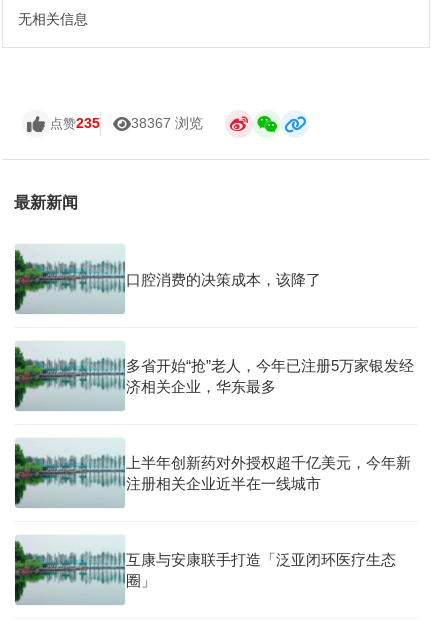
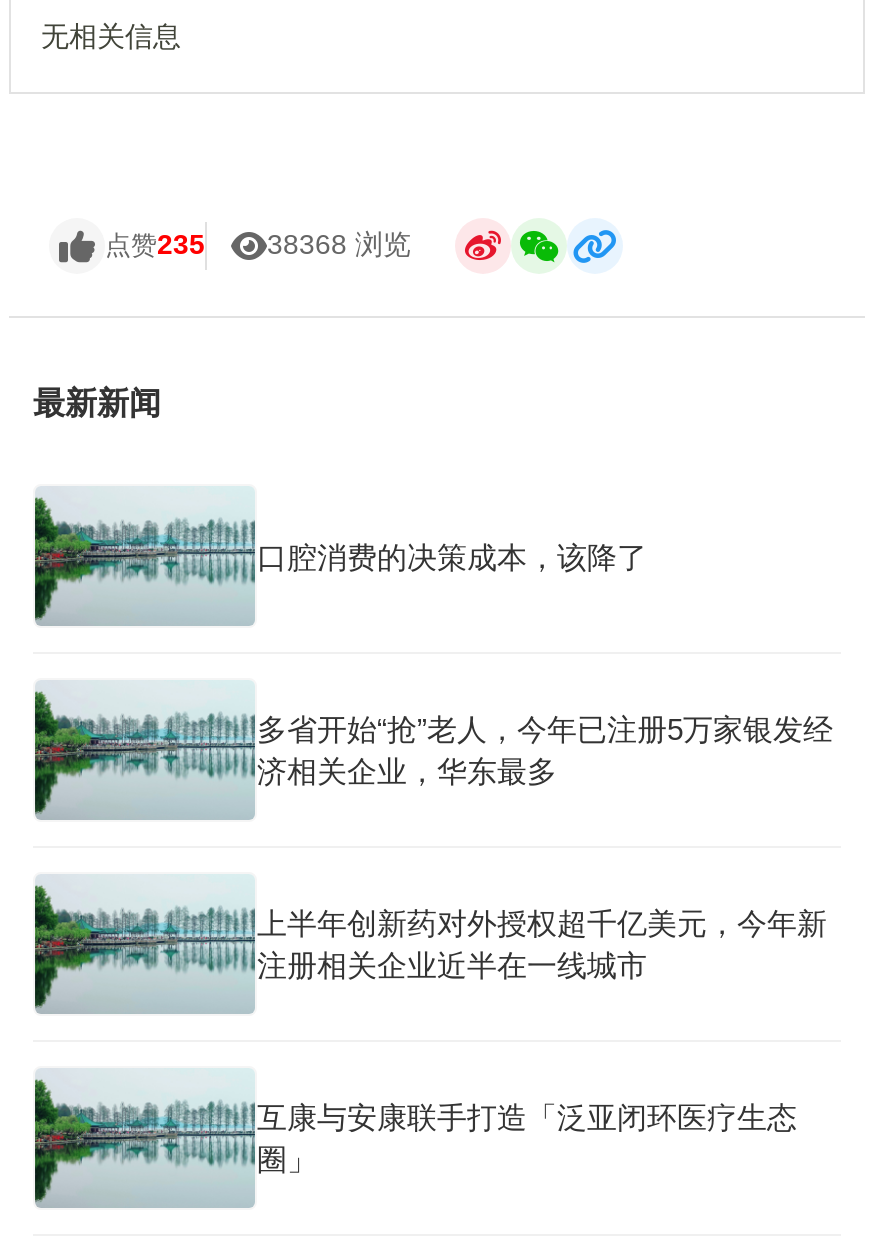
- 点赞235 38367 浏览
+ 点赞235 38368 浏览
